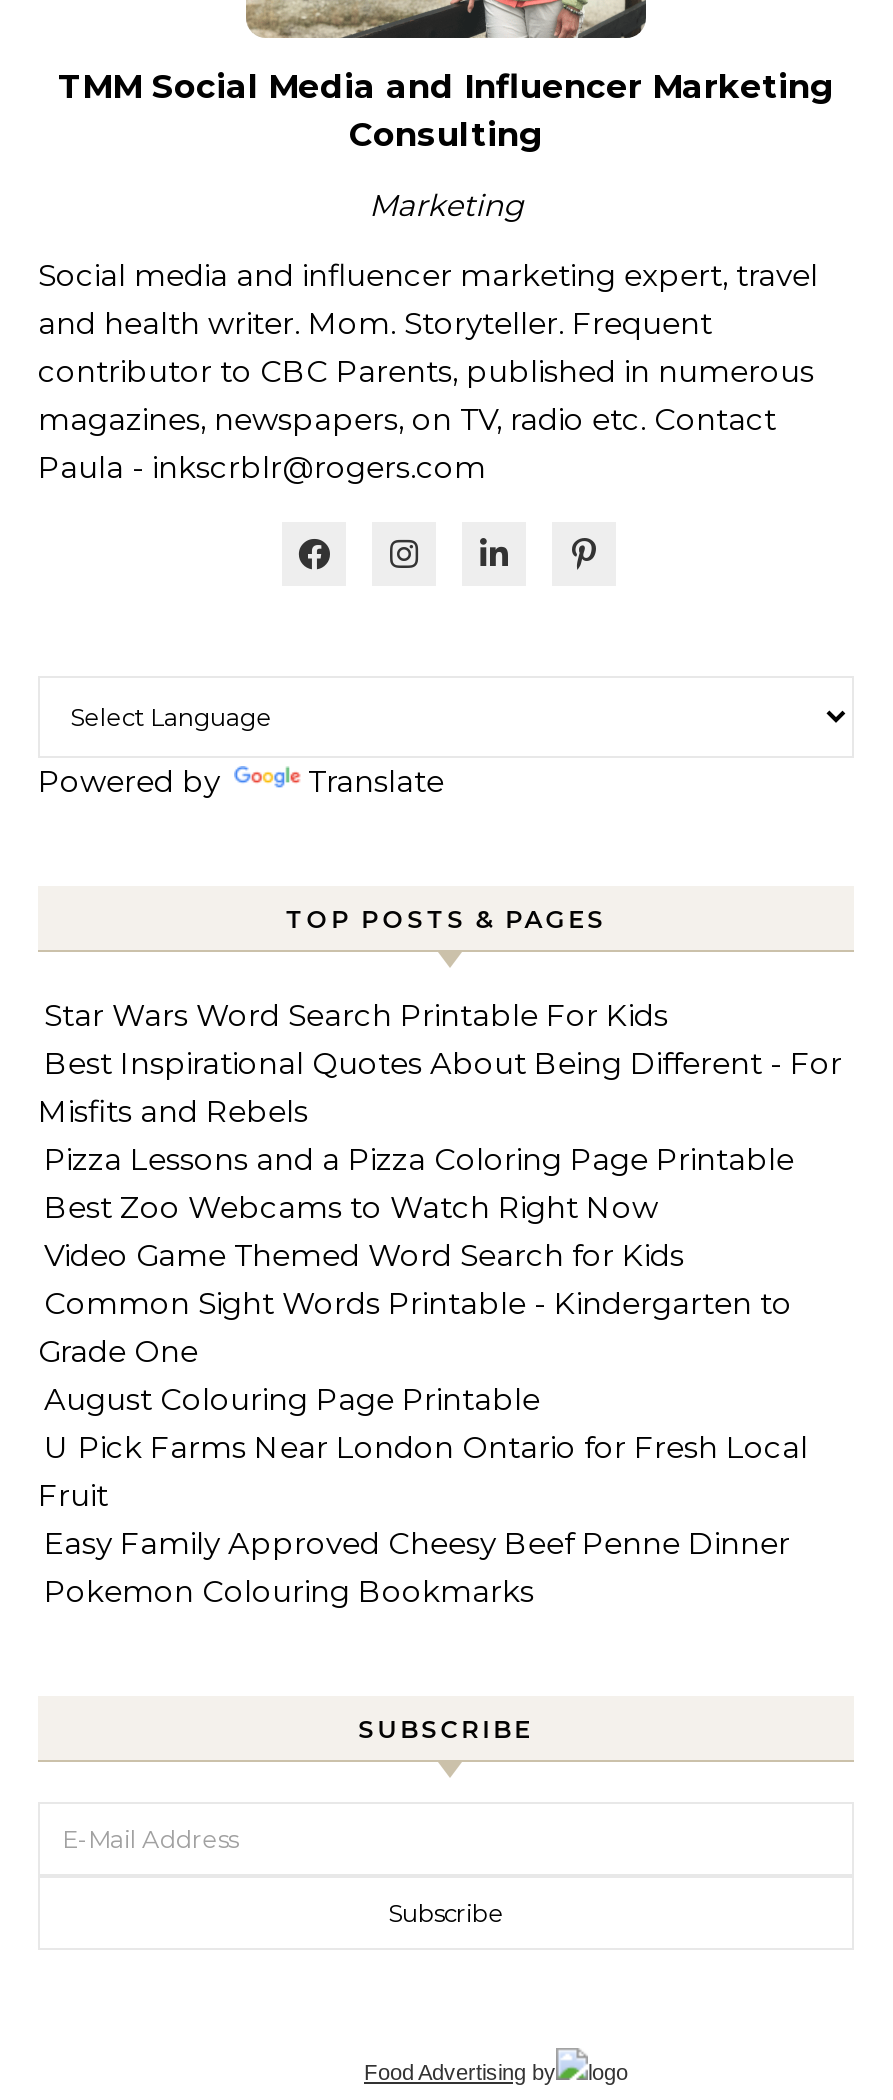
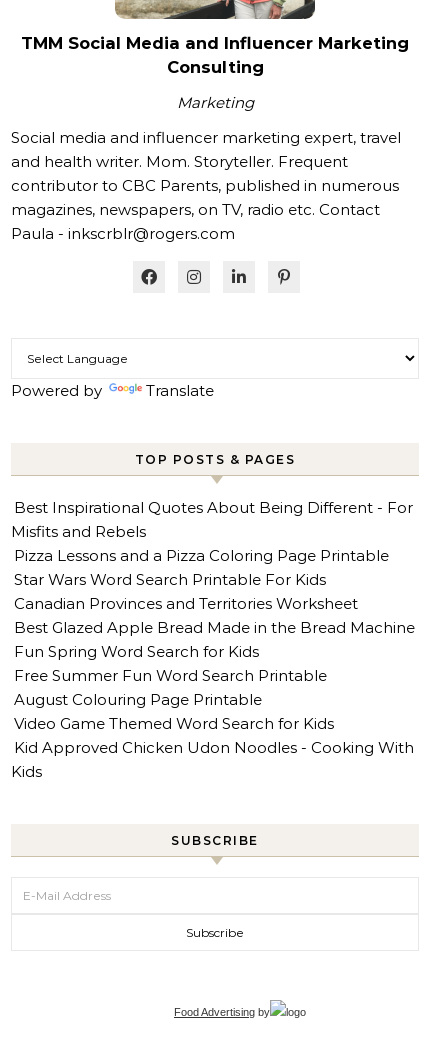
moved down: Star Wars Word Search Printable For Kids

- Best Zoo Webcams to Watch Right Now
- Common Sight Words Printable - Kindergarten to
- Grade One
+ Canadian Provinces and Territories Worksheet
+ Best Glazed Apple Bread Made in the Bread Machine
+ Fun Spring Word Search for Kids
+ Free Summer Fun Word Search Printable

moved down: Video Game Themed Word Search for Kids

- U Pick Farms Near London Ontario for Fresh Local
- Fruit
- Easy Family Approved Cheesy Beef Penne Dinner
- Pokemon Colouring Bookmarks
+ Kid Approved Chicken Udon Noodles - Cooking With
+ Kids
